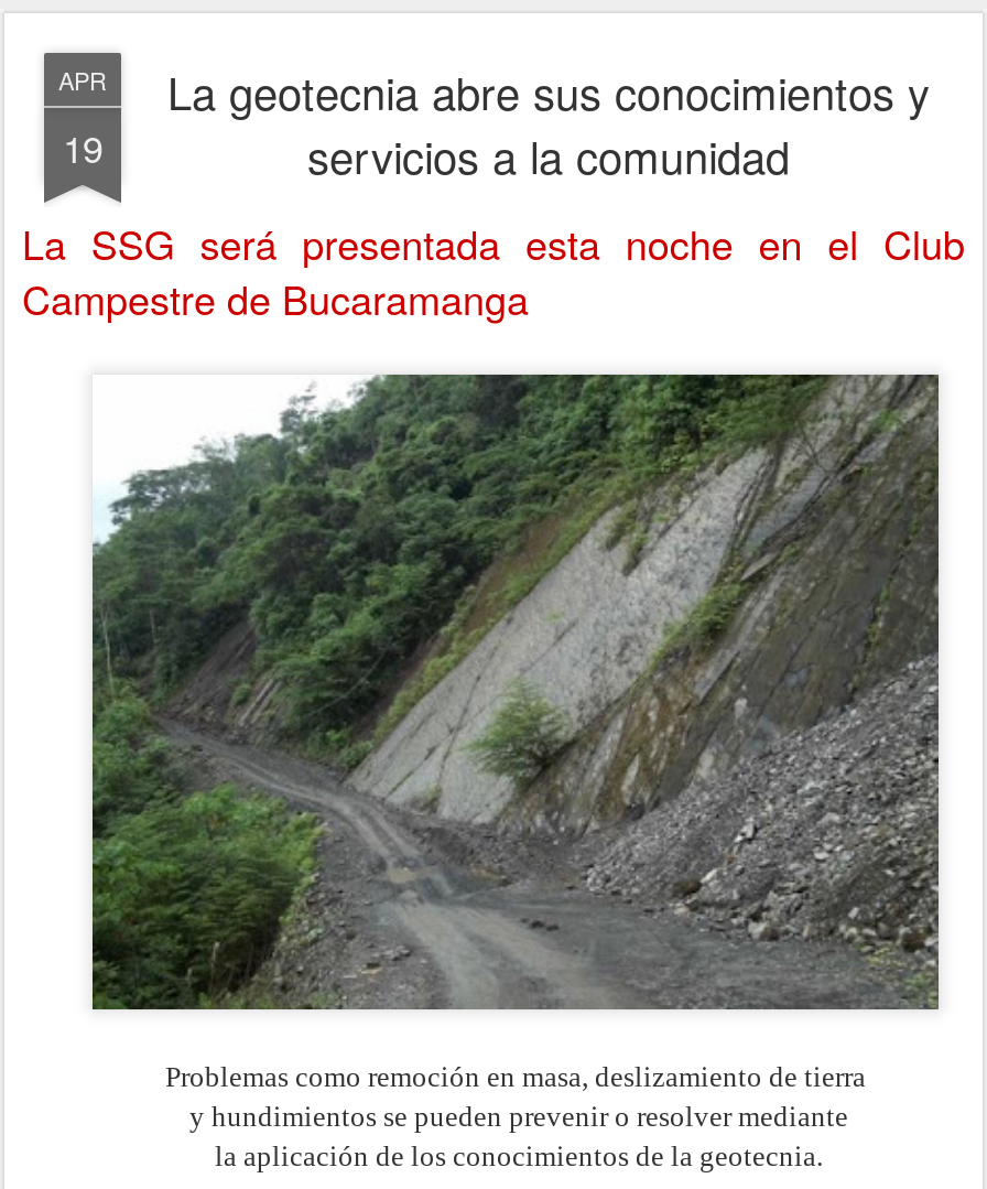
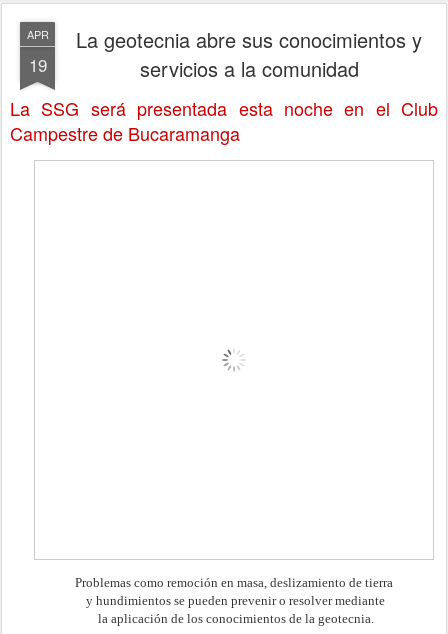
- [image]
